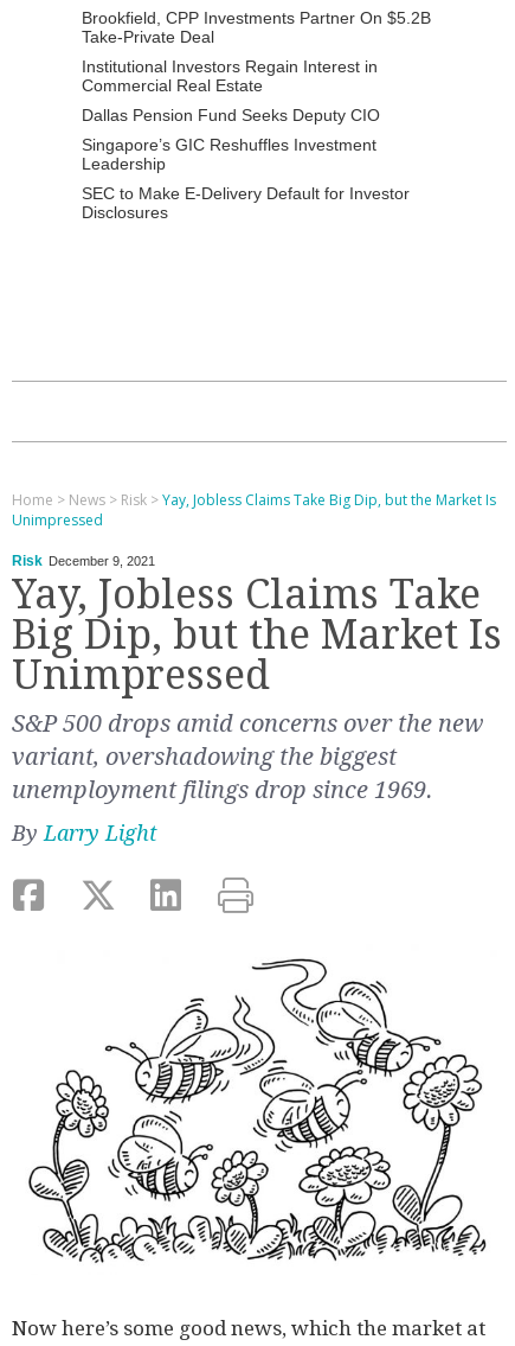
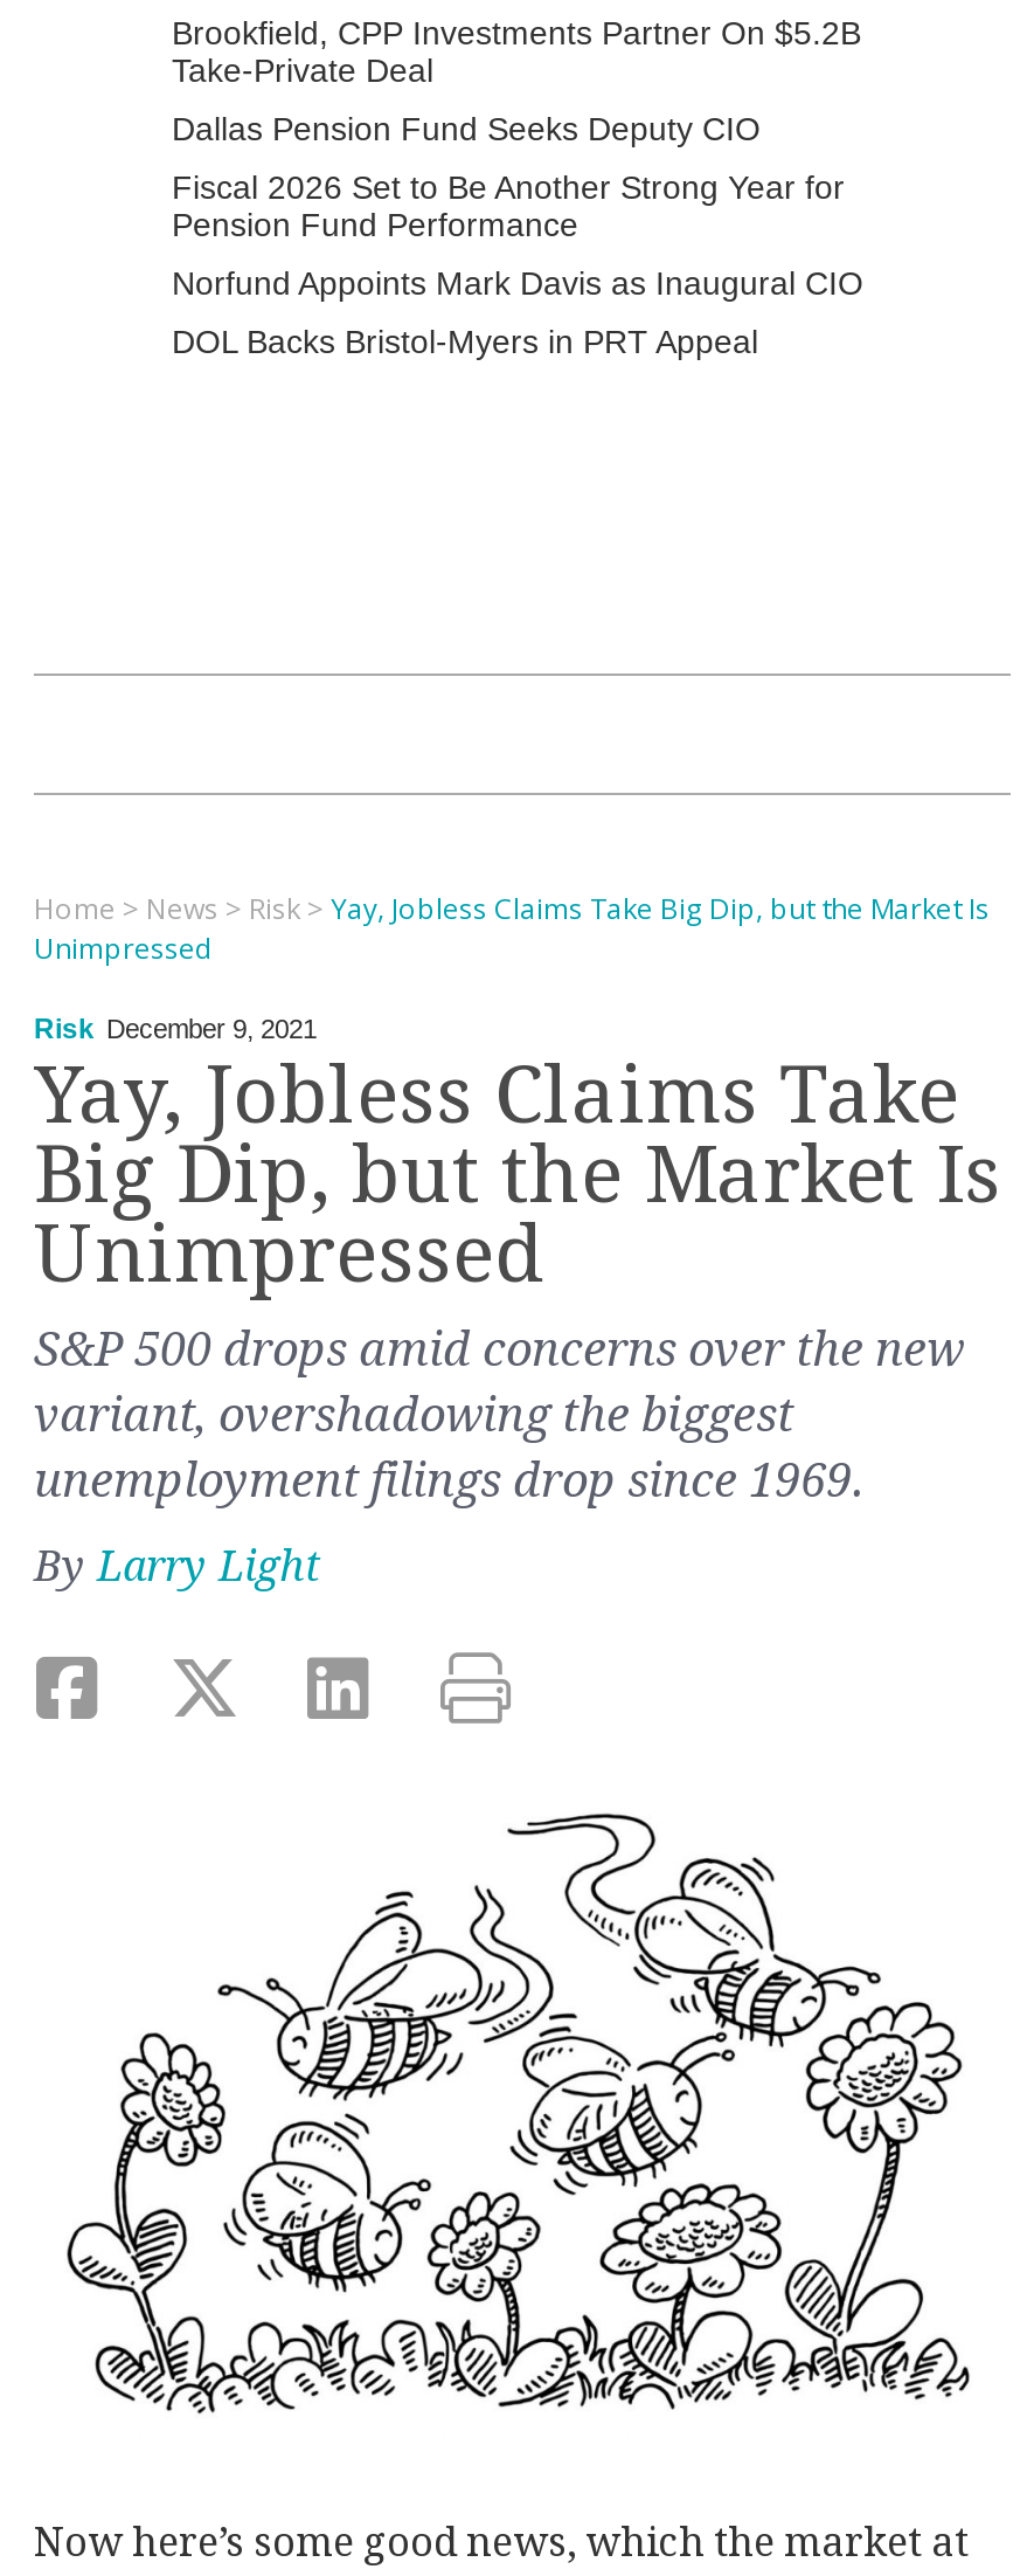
- Institutional Investors Regain Interest in
- Commercial Real Estate

- Singapore’s GIC Reshuffles Investment
- Leadership
- SEC to Make E-Delivery Default for Investor
- Disclosures
+ Fiscal 2026 Set to Be Another Strong Year for
+ Pension Fund Performance
+ Norfund Appoints Mark Davis as Inaugural CIO
+ DOL Backs Bristol-Myers in PRT Appeal
